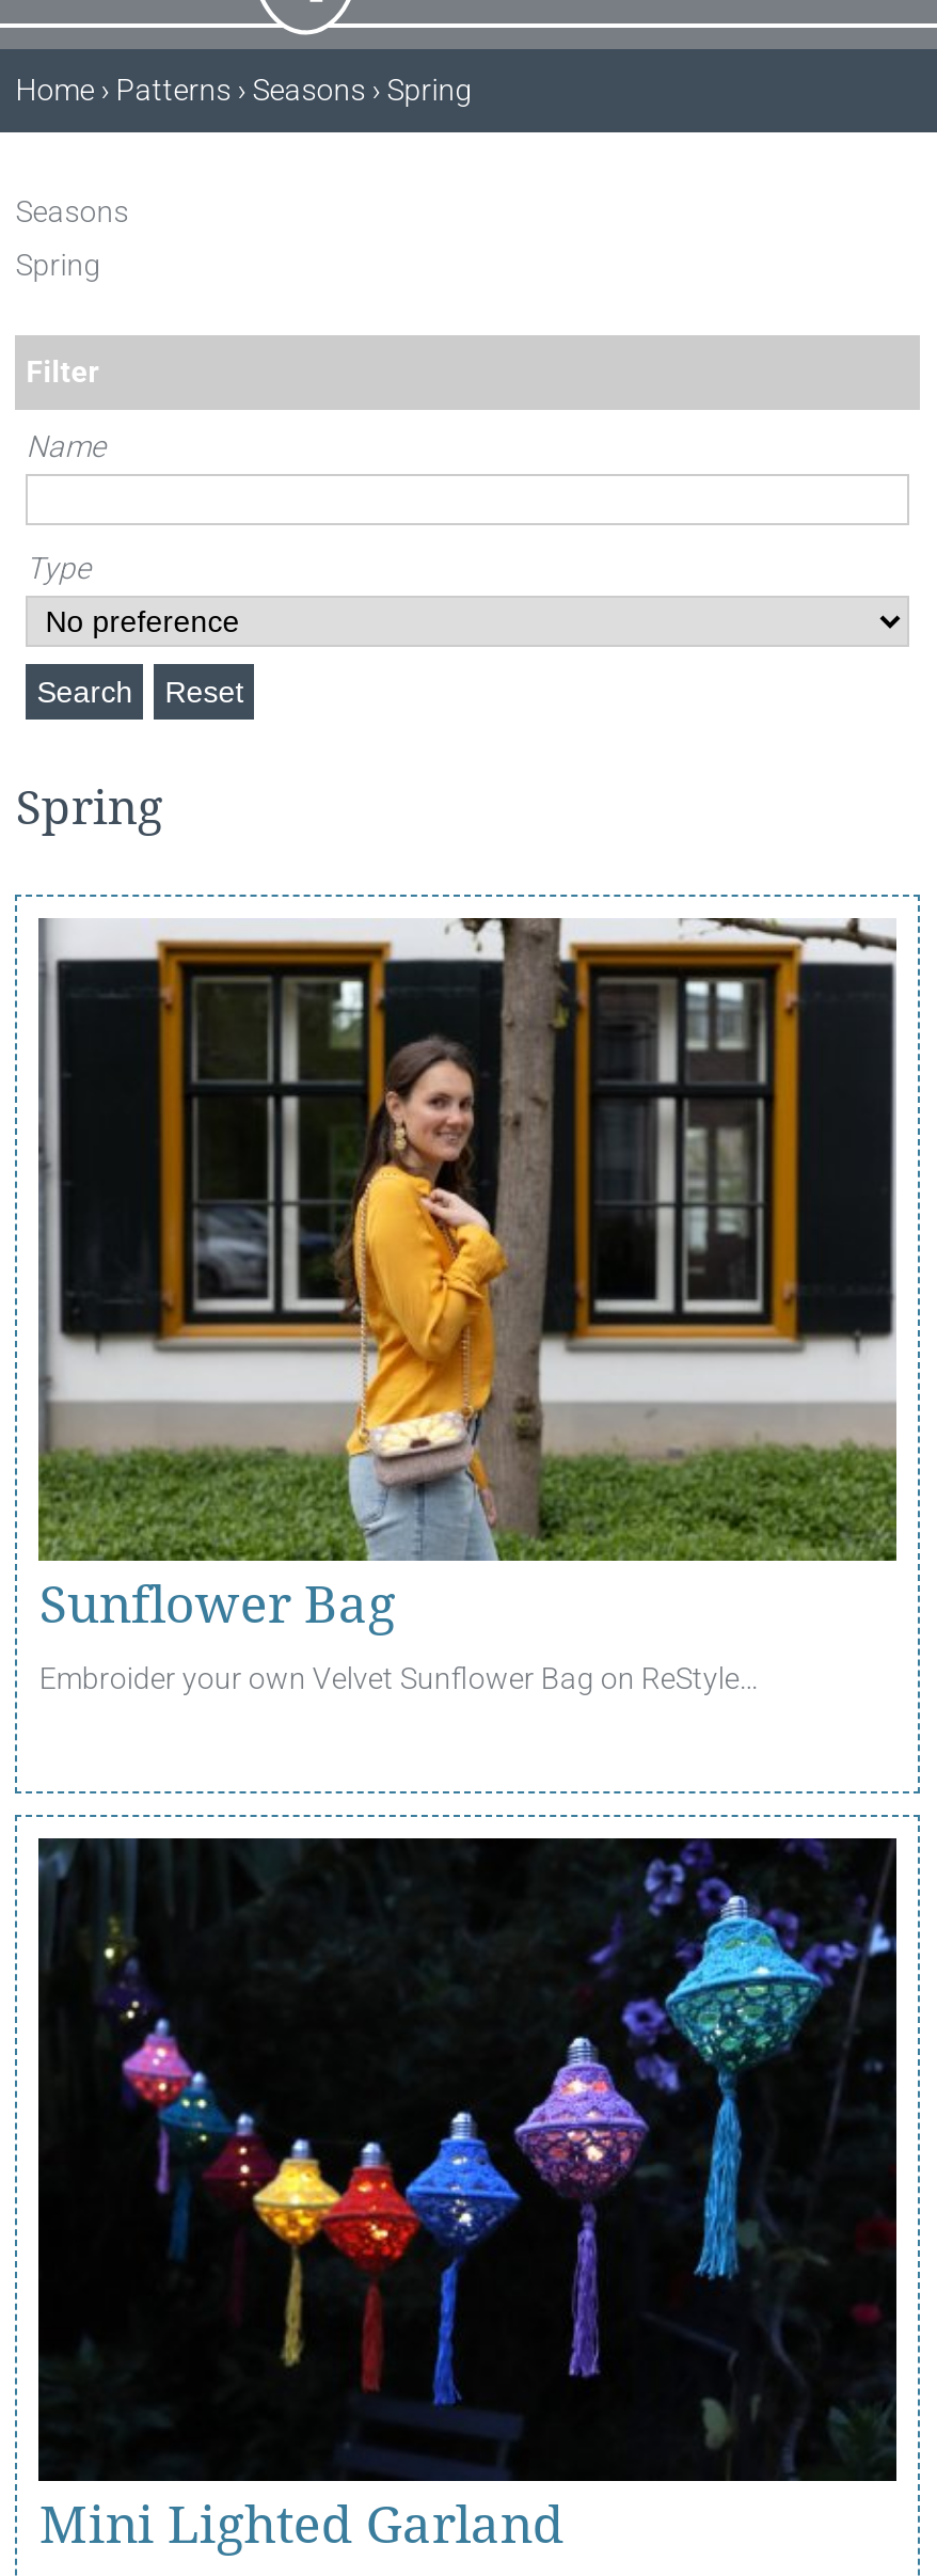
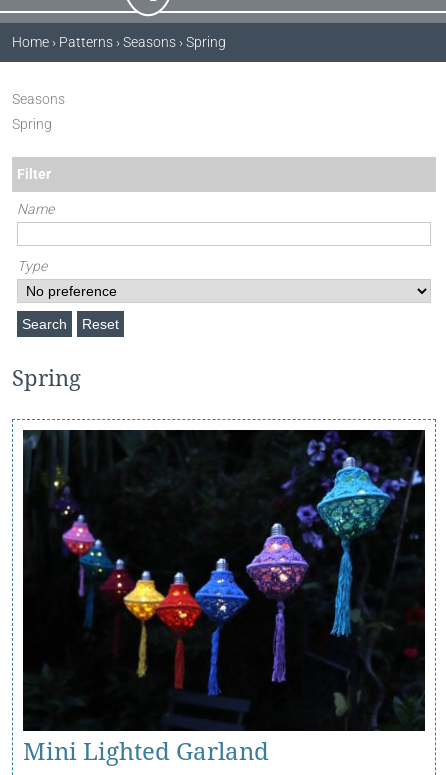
- [image]
- Sunflower Bag
- Embroider your own Velvet Sunflower Bag on ReStyle…
